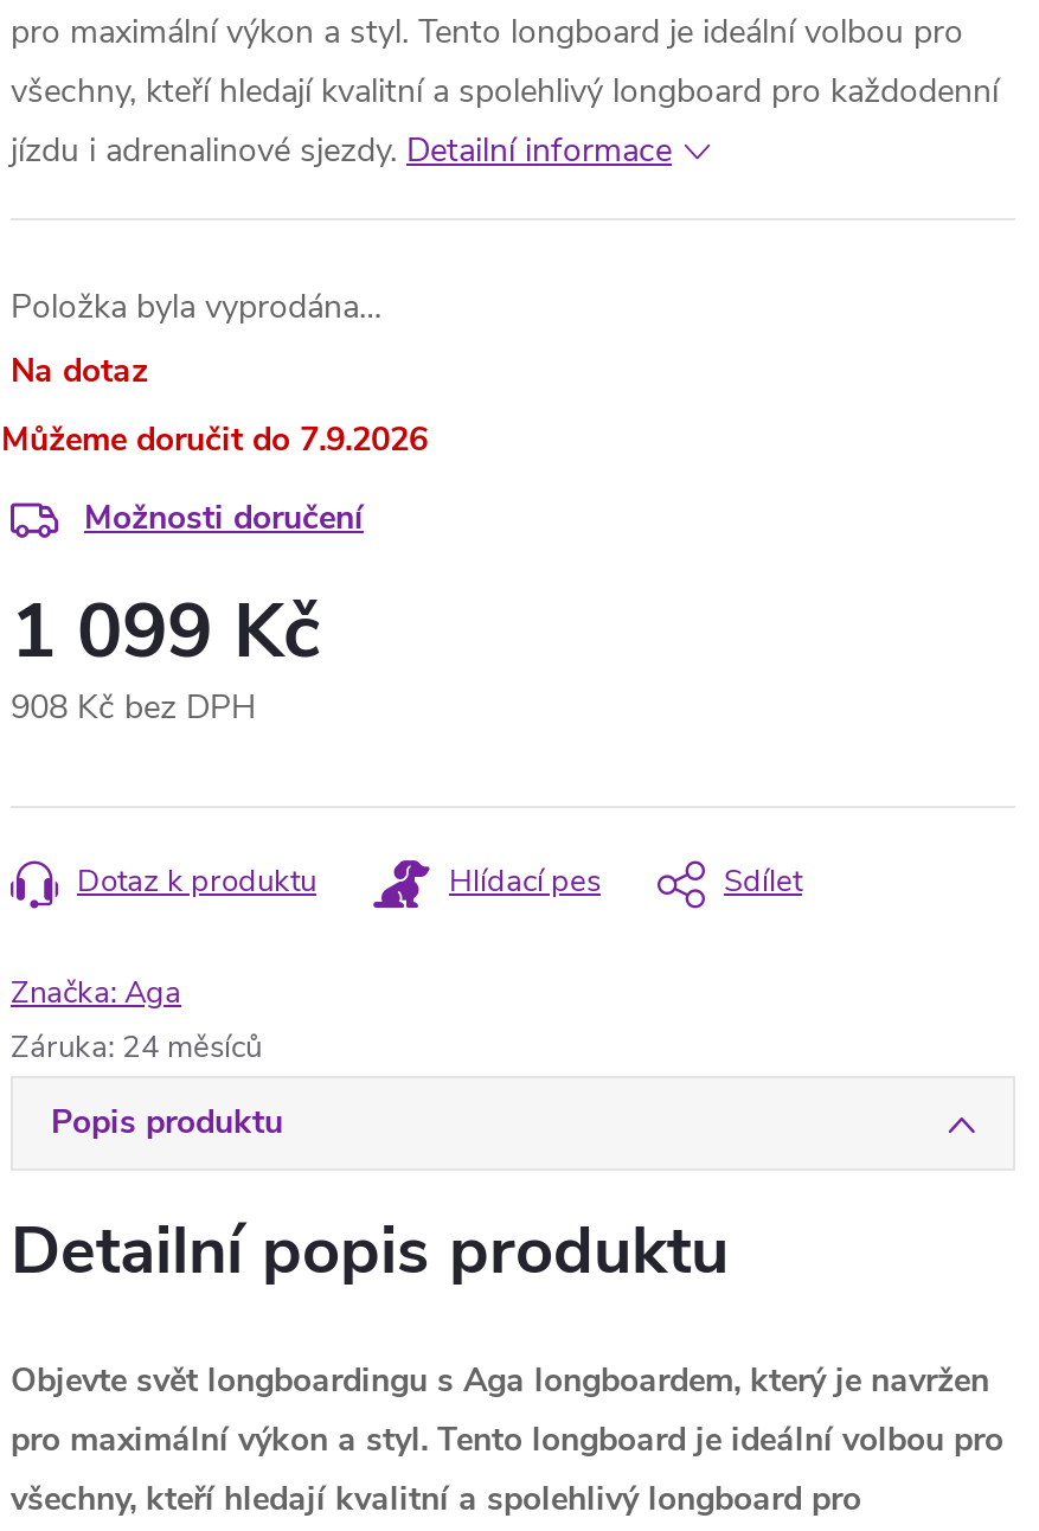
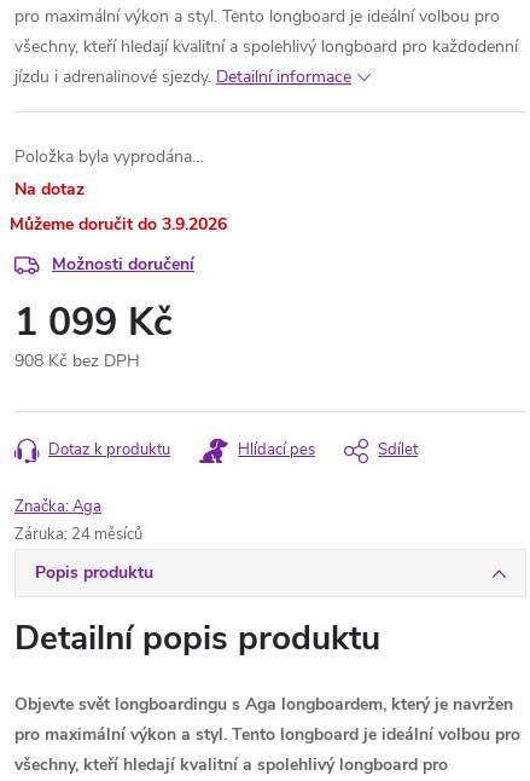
- 7.9.2026
+ 3.9.2026
